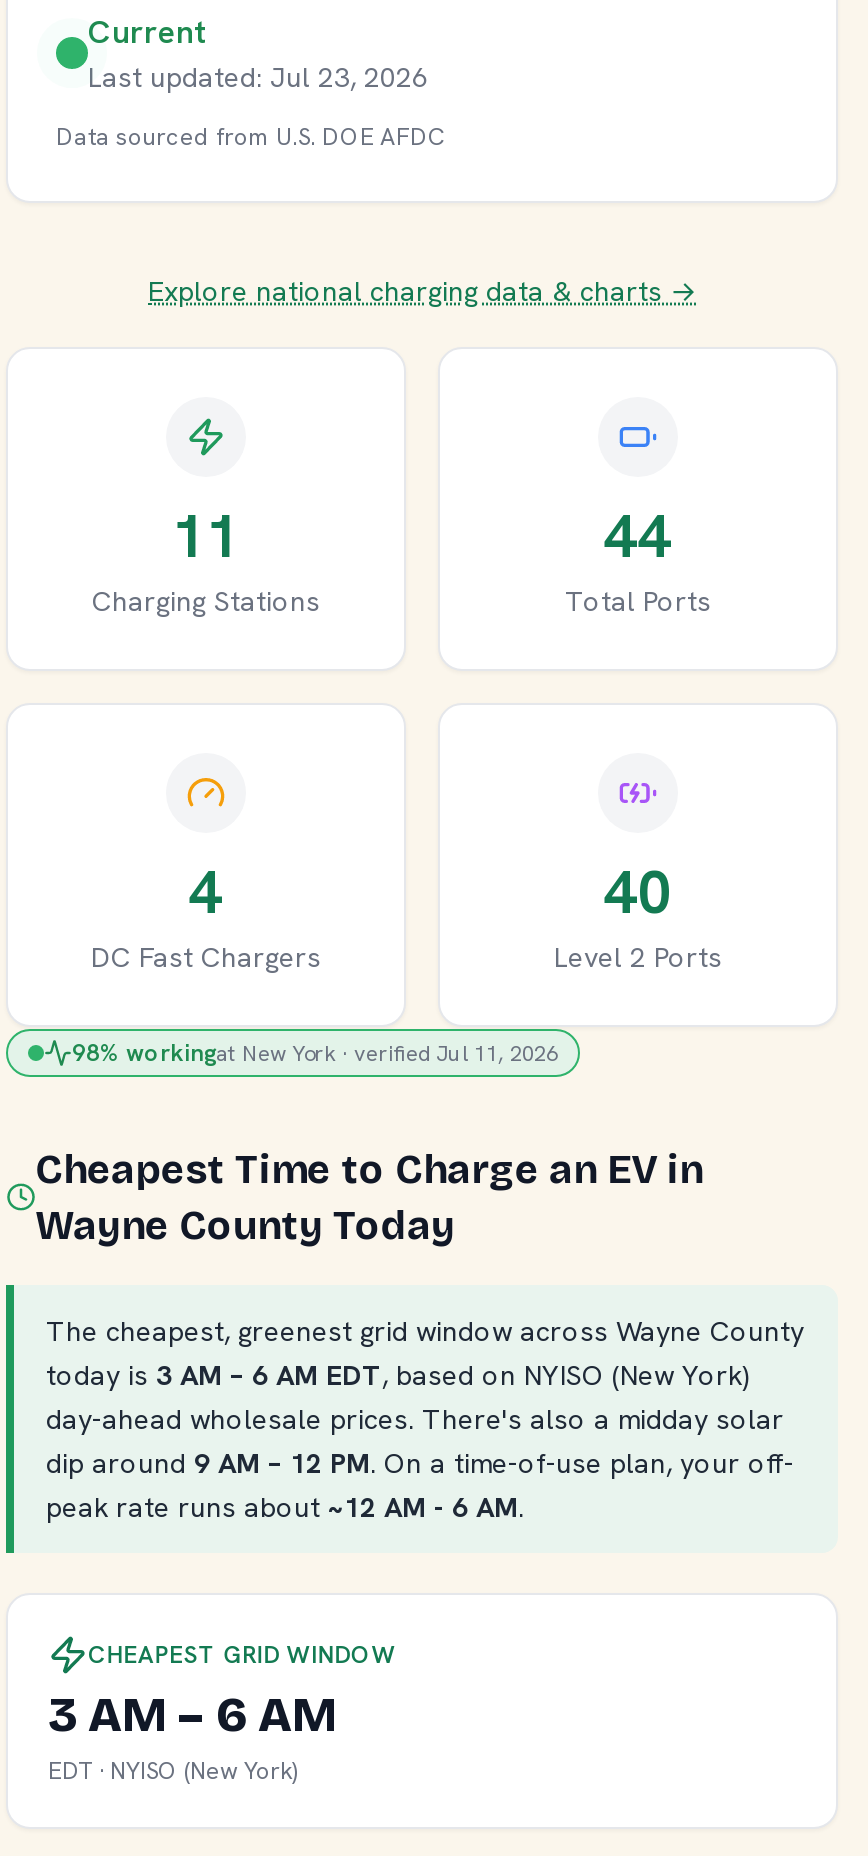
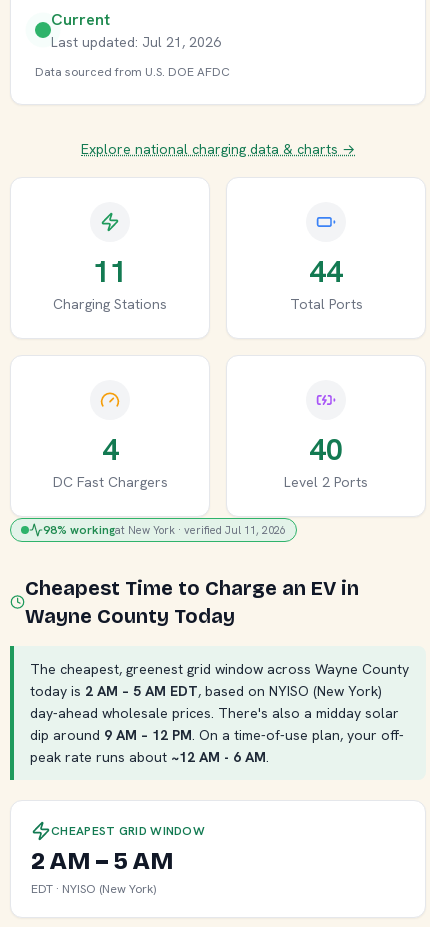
- Last updated: Jul 23, 2026
+ Last updated: Jul 21, 2026

- today is 3 AM – 6 AM EDT, based on NYISO (New York)
+ today is 2 AM – 5 AM EDT, based on NYISO (New York)

- 3 AM – 6 AM
+ 2 AM – 5 AM
